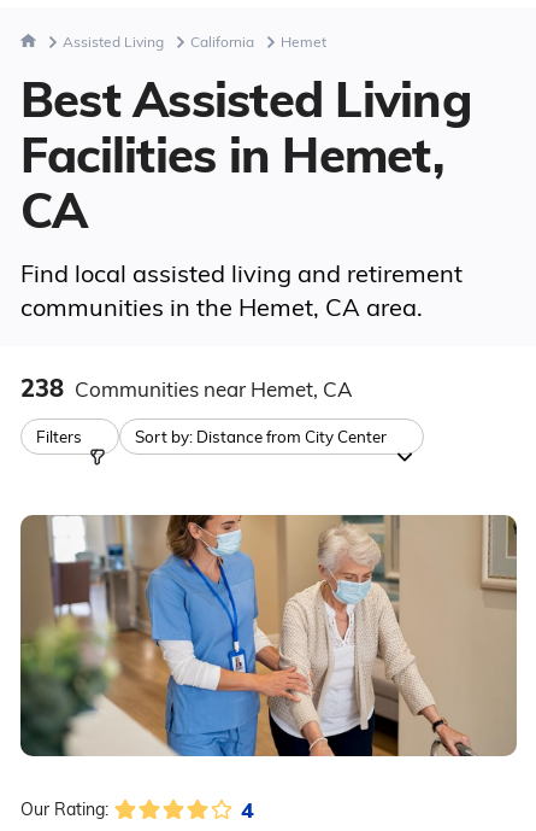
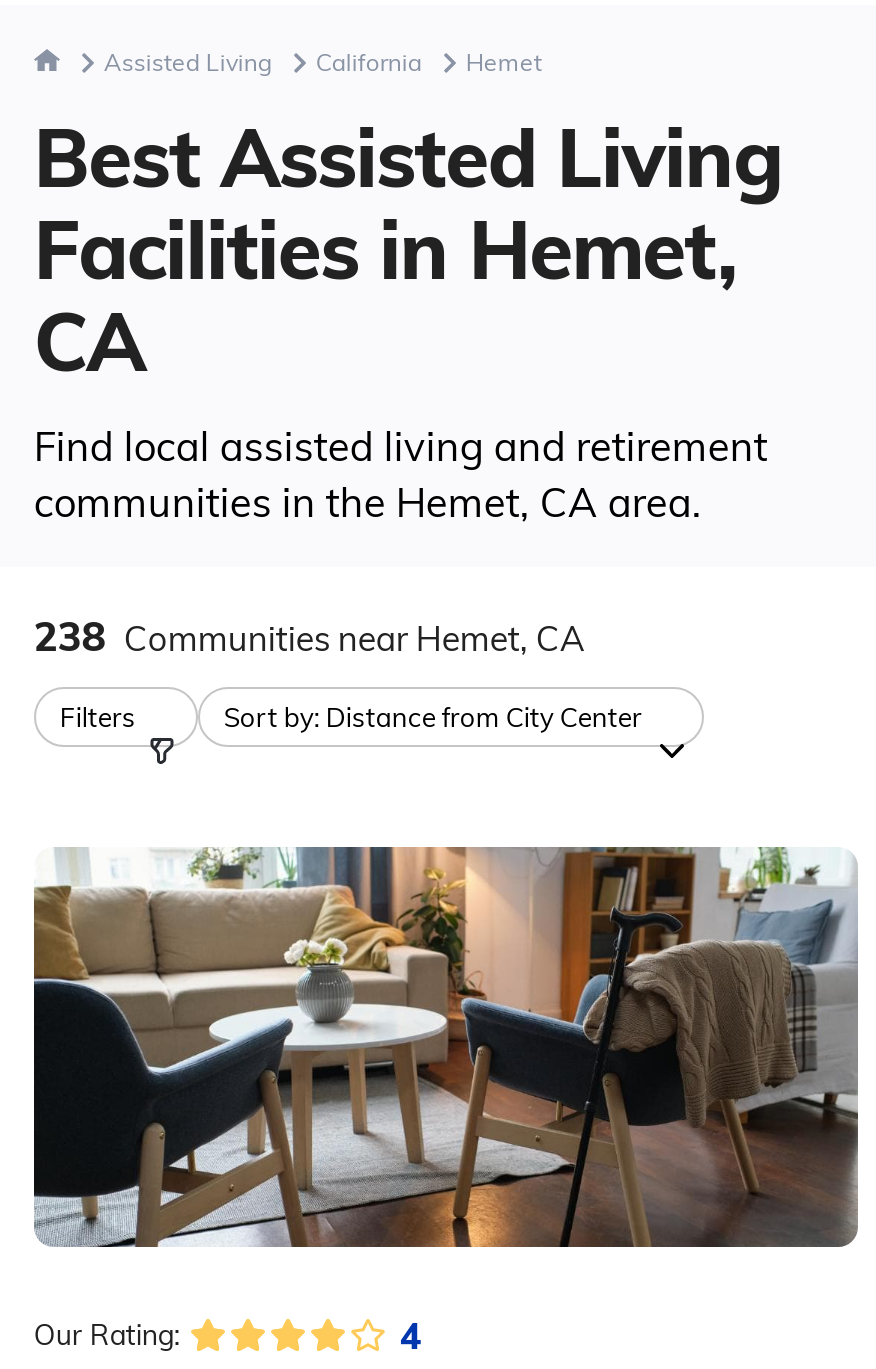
- [image]
+ [image]
